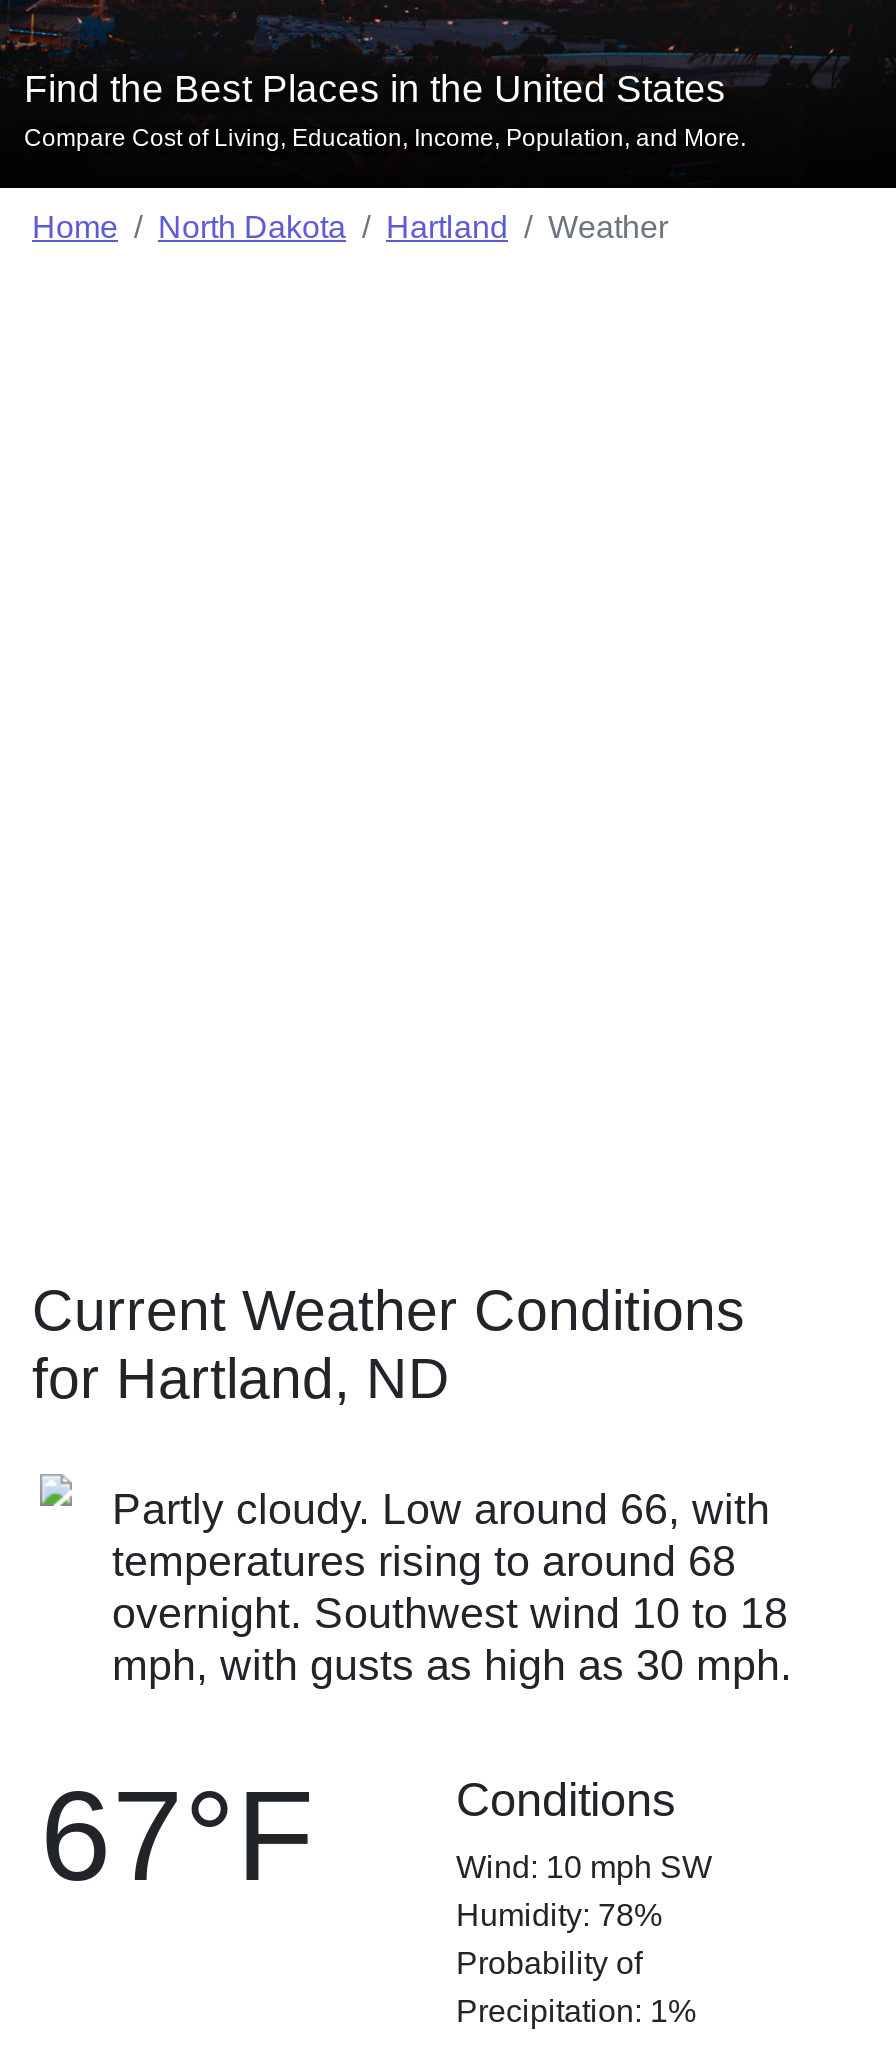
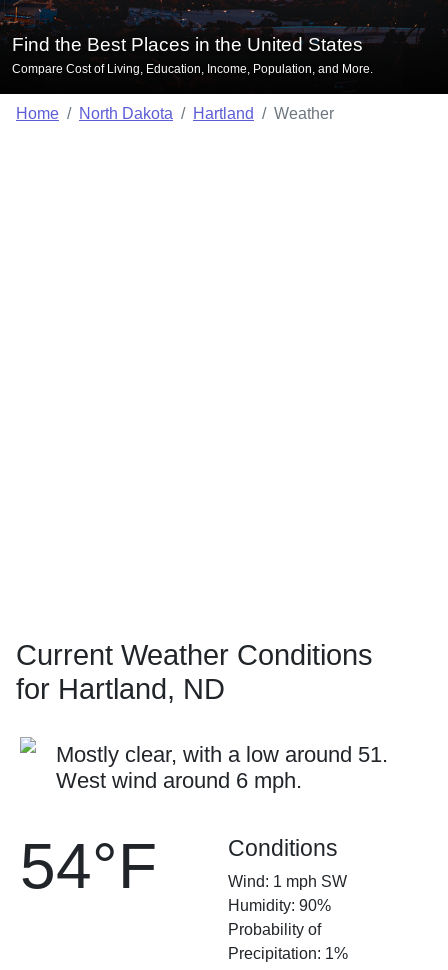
- Partly cloudy. Low around 66, with
- temperatures rising to around 68
- overnight. Southwest wind 10 to 18
- mph, with gusts as high as 30 mph.
+ Mostly clear, with a low around 51.
+ West wind around 6 mph.

- 67°F
+ 54°F

- Wind: 10 mph SW
+ Wind: 1 mph SW

- Humidity: 78%
+ Humidity: 90%
